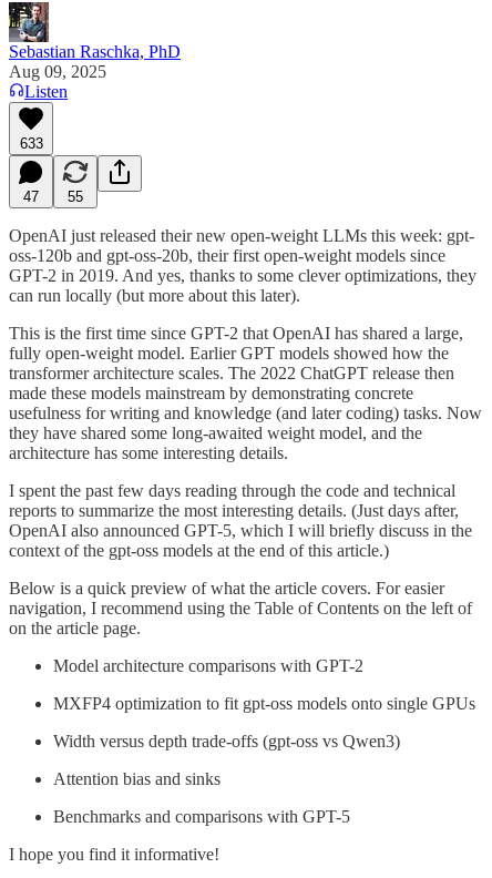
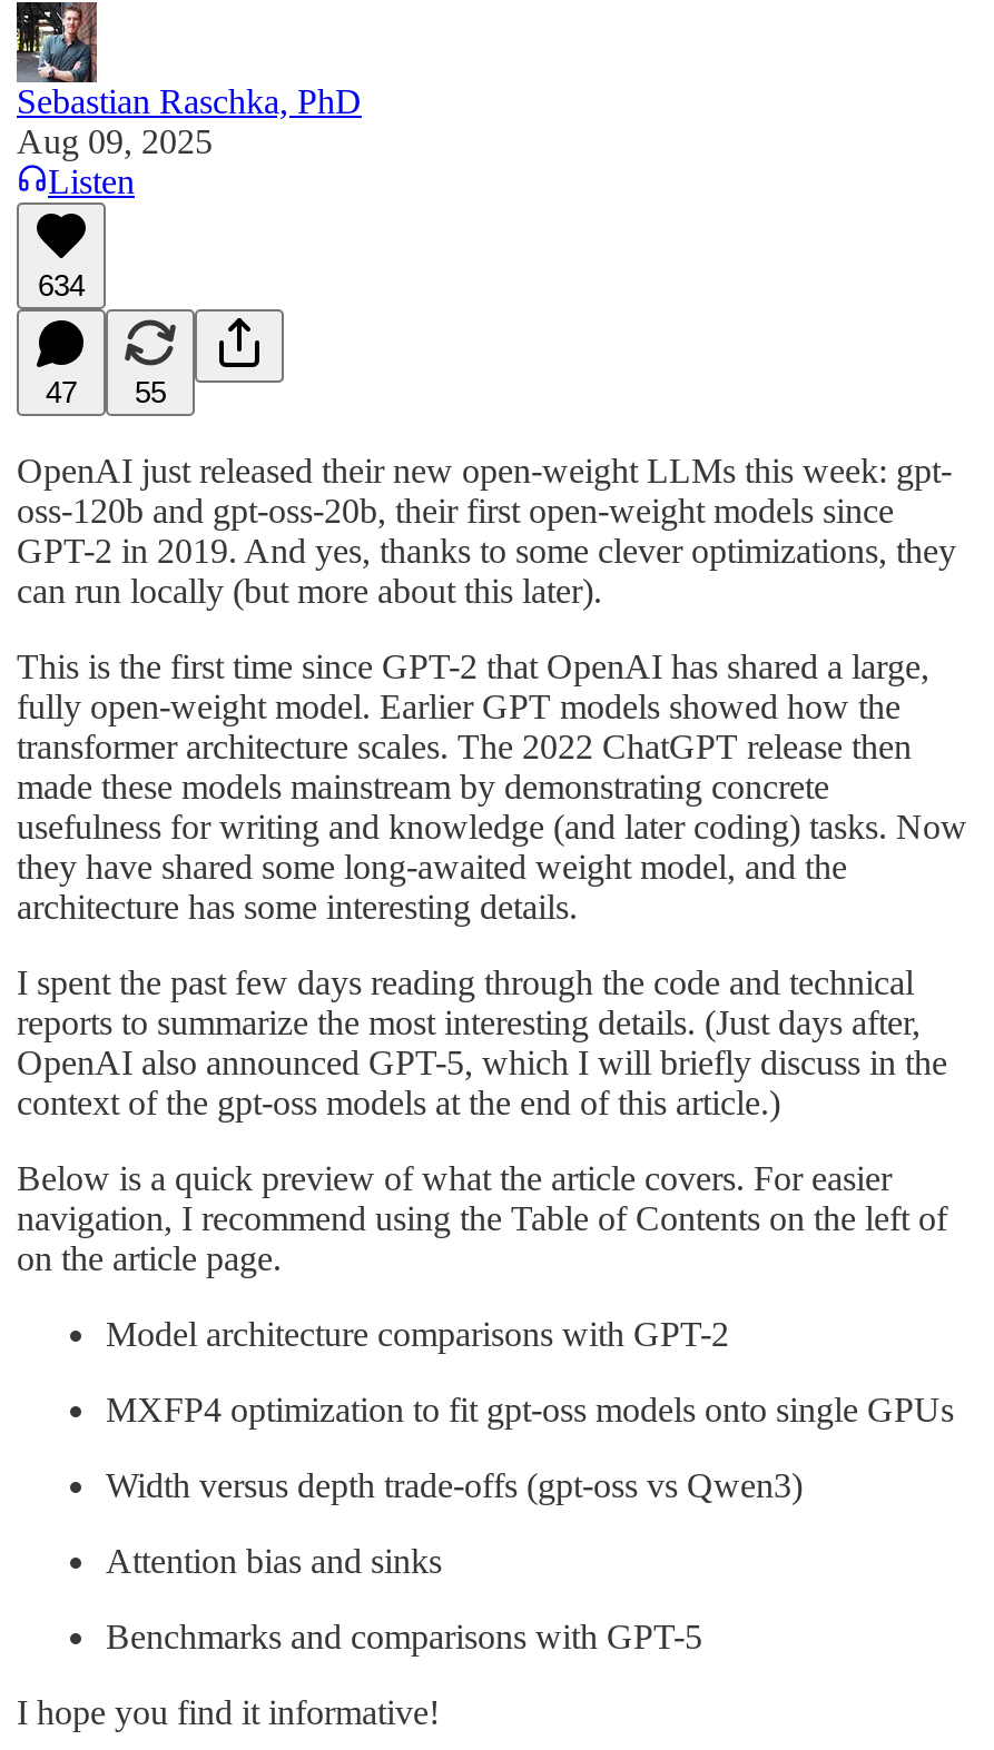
- 633
+ 634
